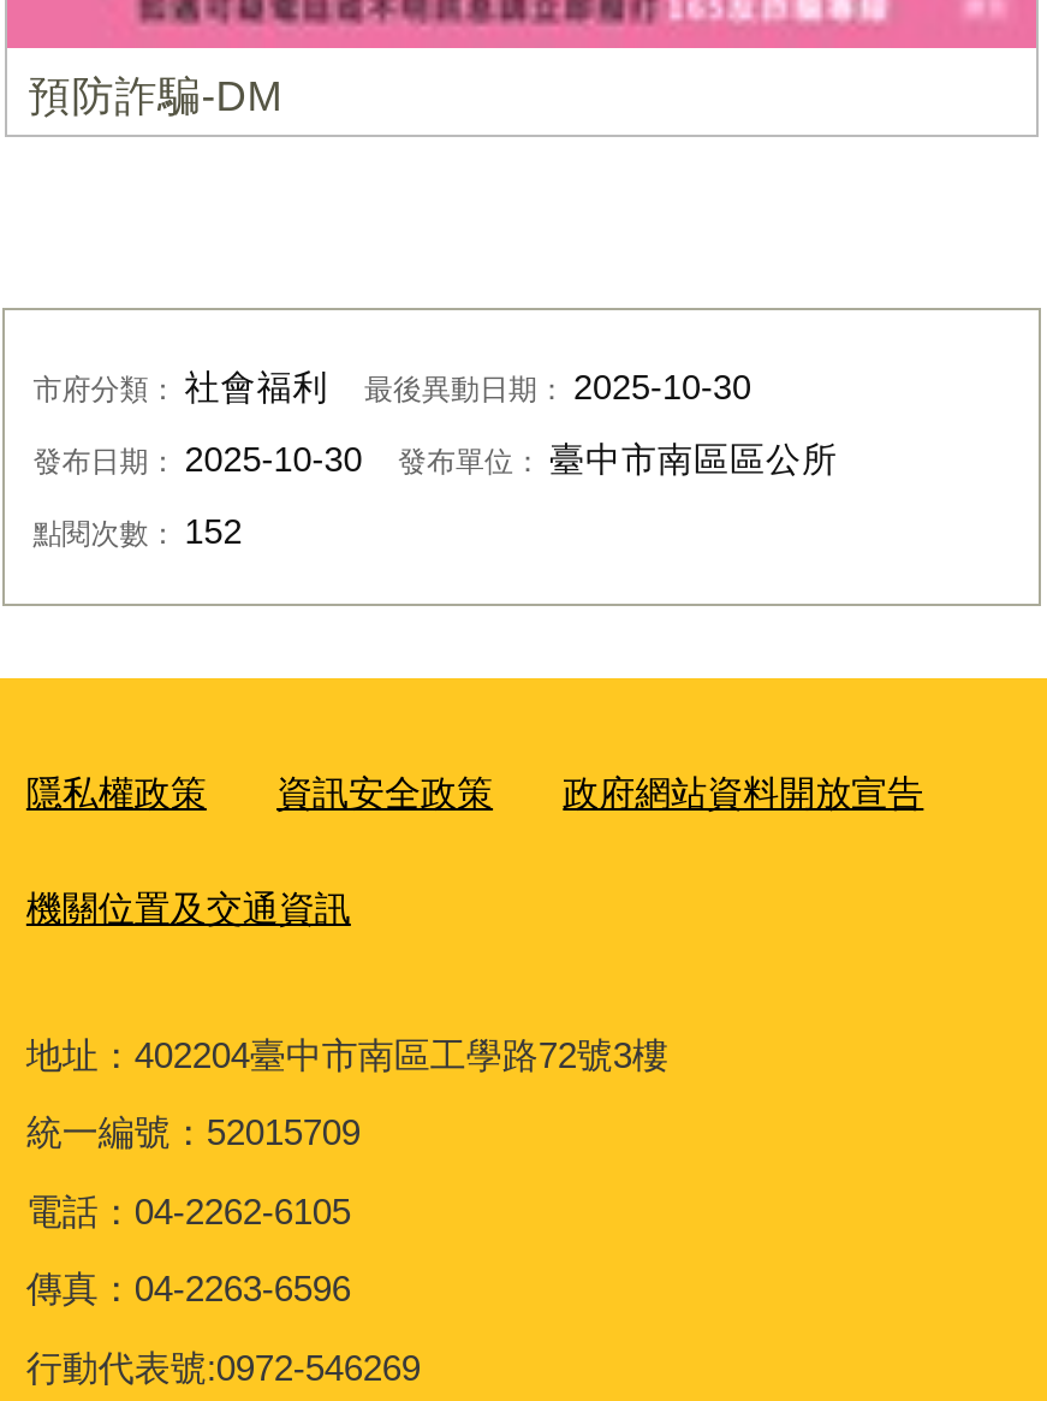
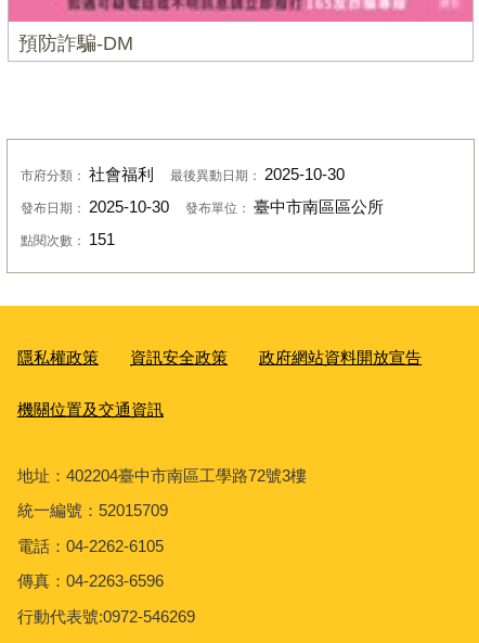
- 點閱次數：152
+ 點閱次數：151
